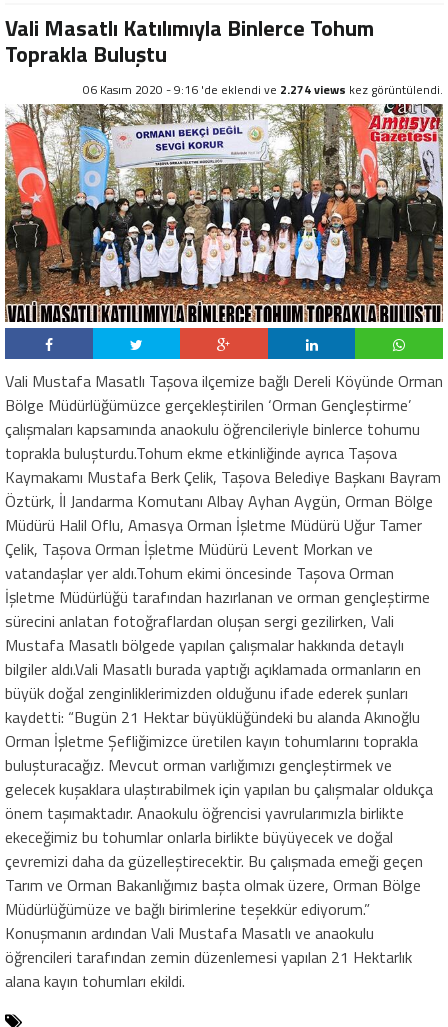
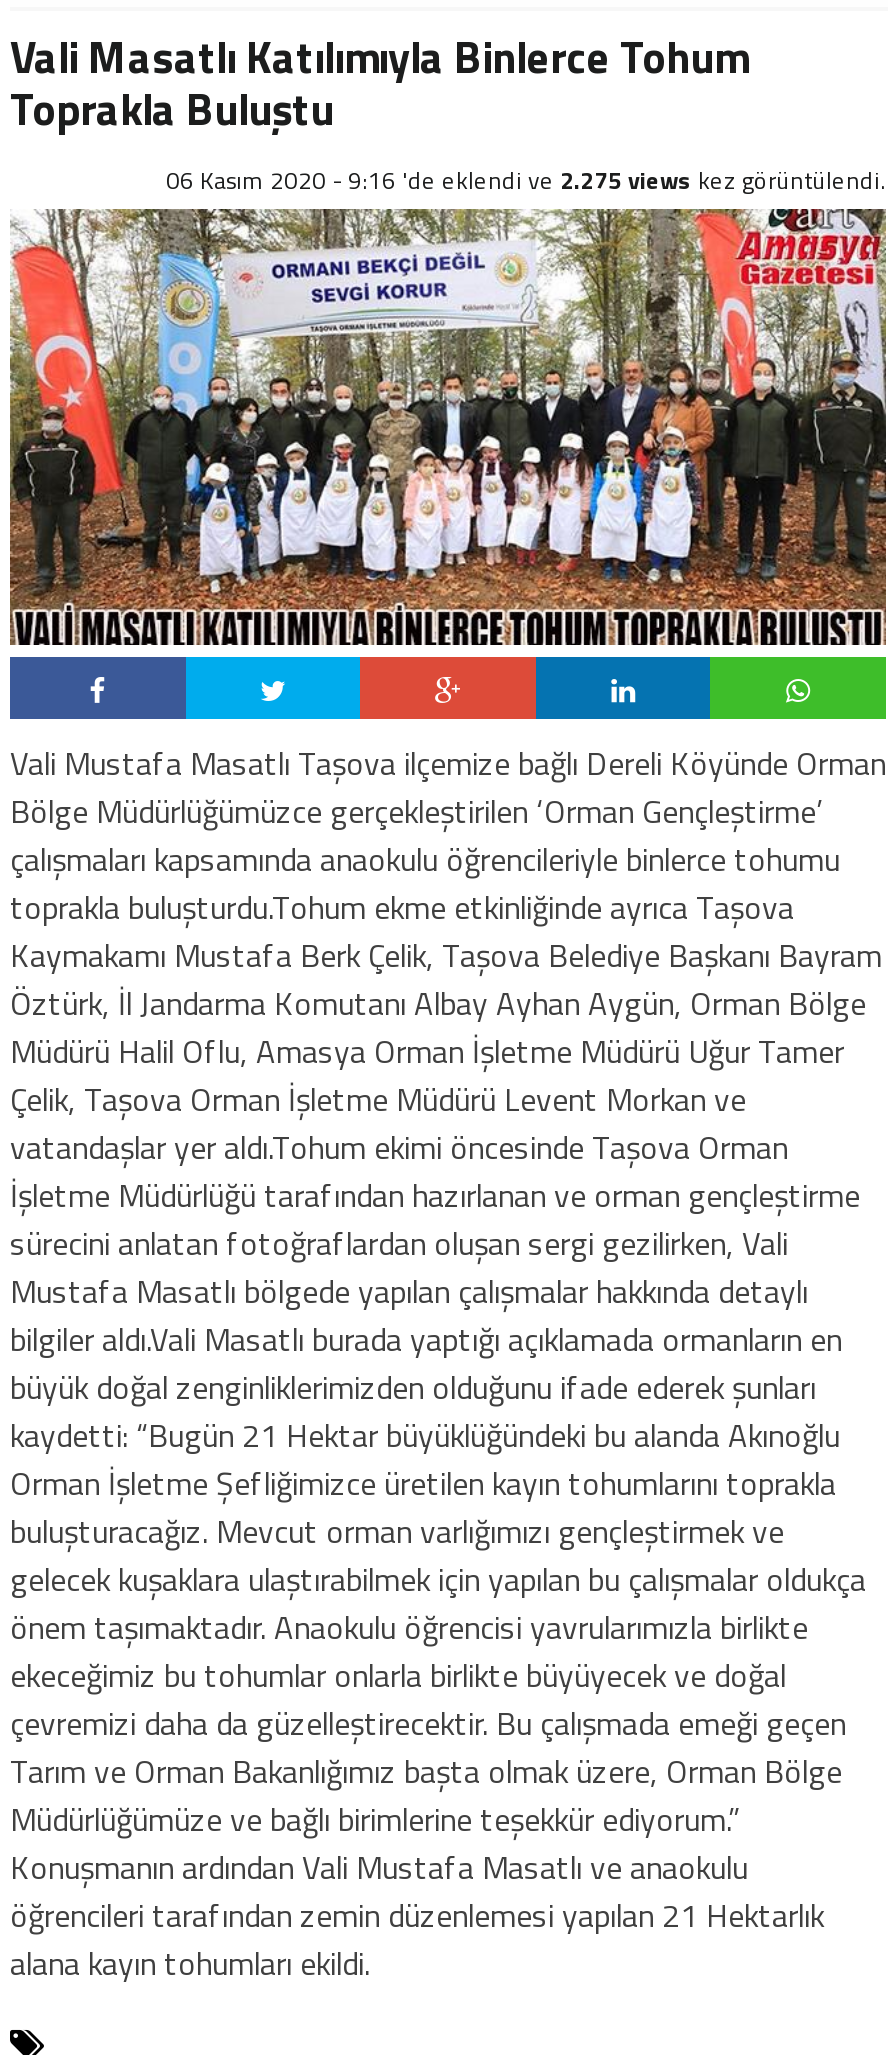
- 06 Kasım 2020 - 9:16 'de eklendi ve 2.274 views kez görüntülendi.
+ 06 Kasım 2020 - 9:16 'de eklendi ve 2.275 views kez görüntülendi.
